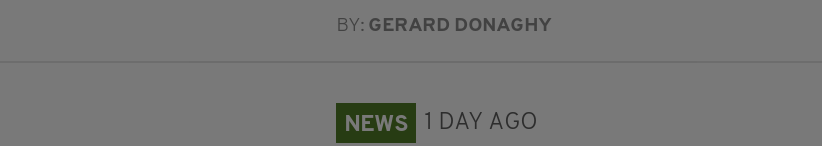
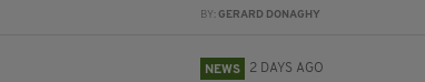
- NEWS 1 DAY AGO
+ NEWS 2 DAYS AGO
